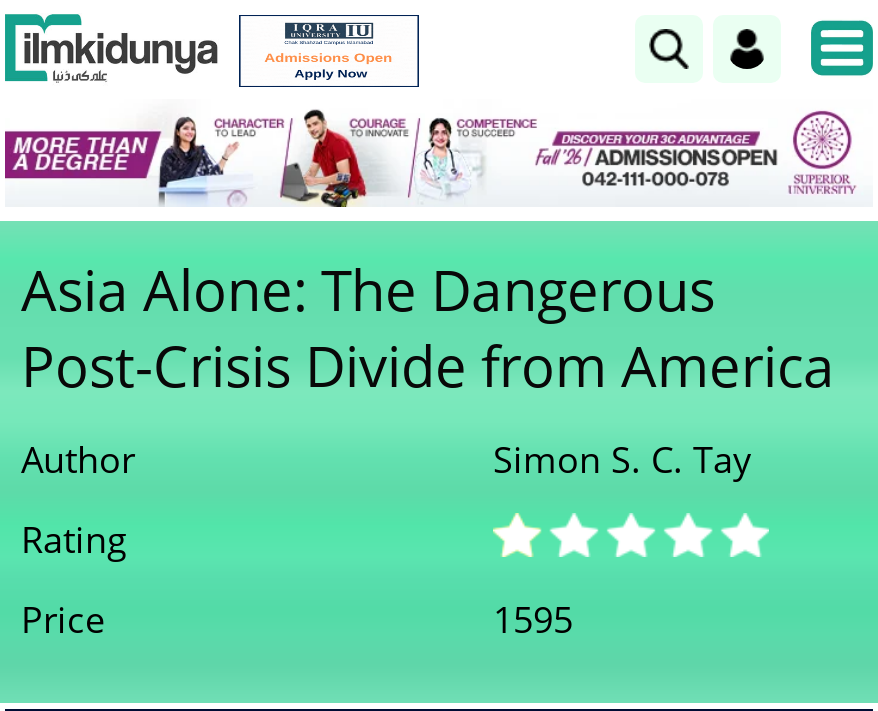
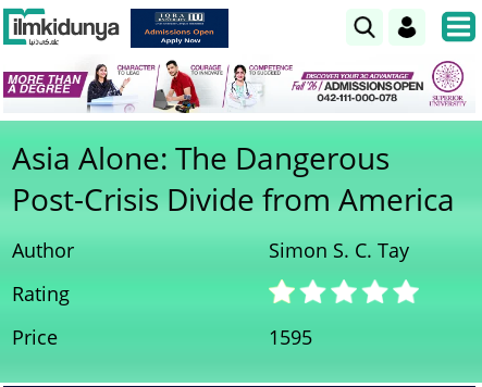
- [image]
+ [image]
